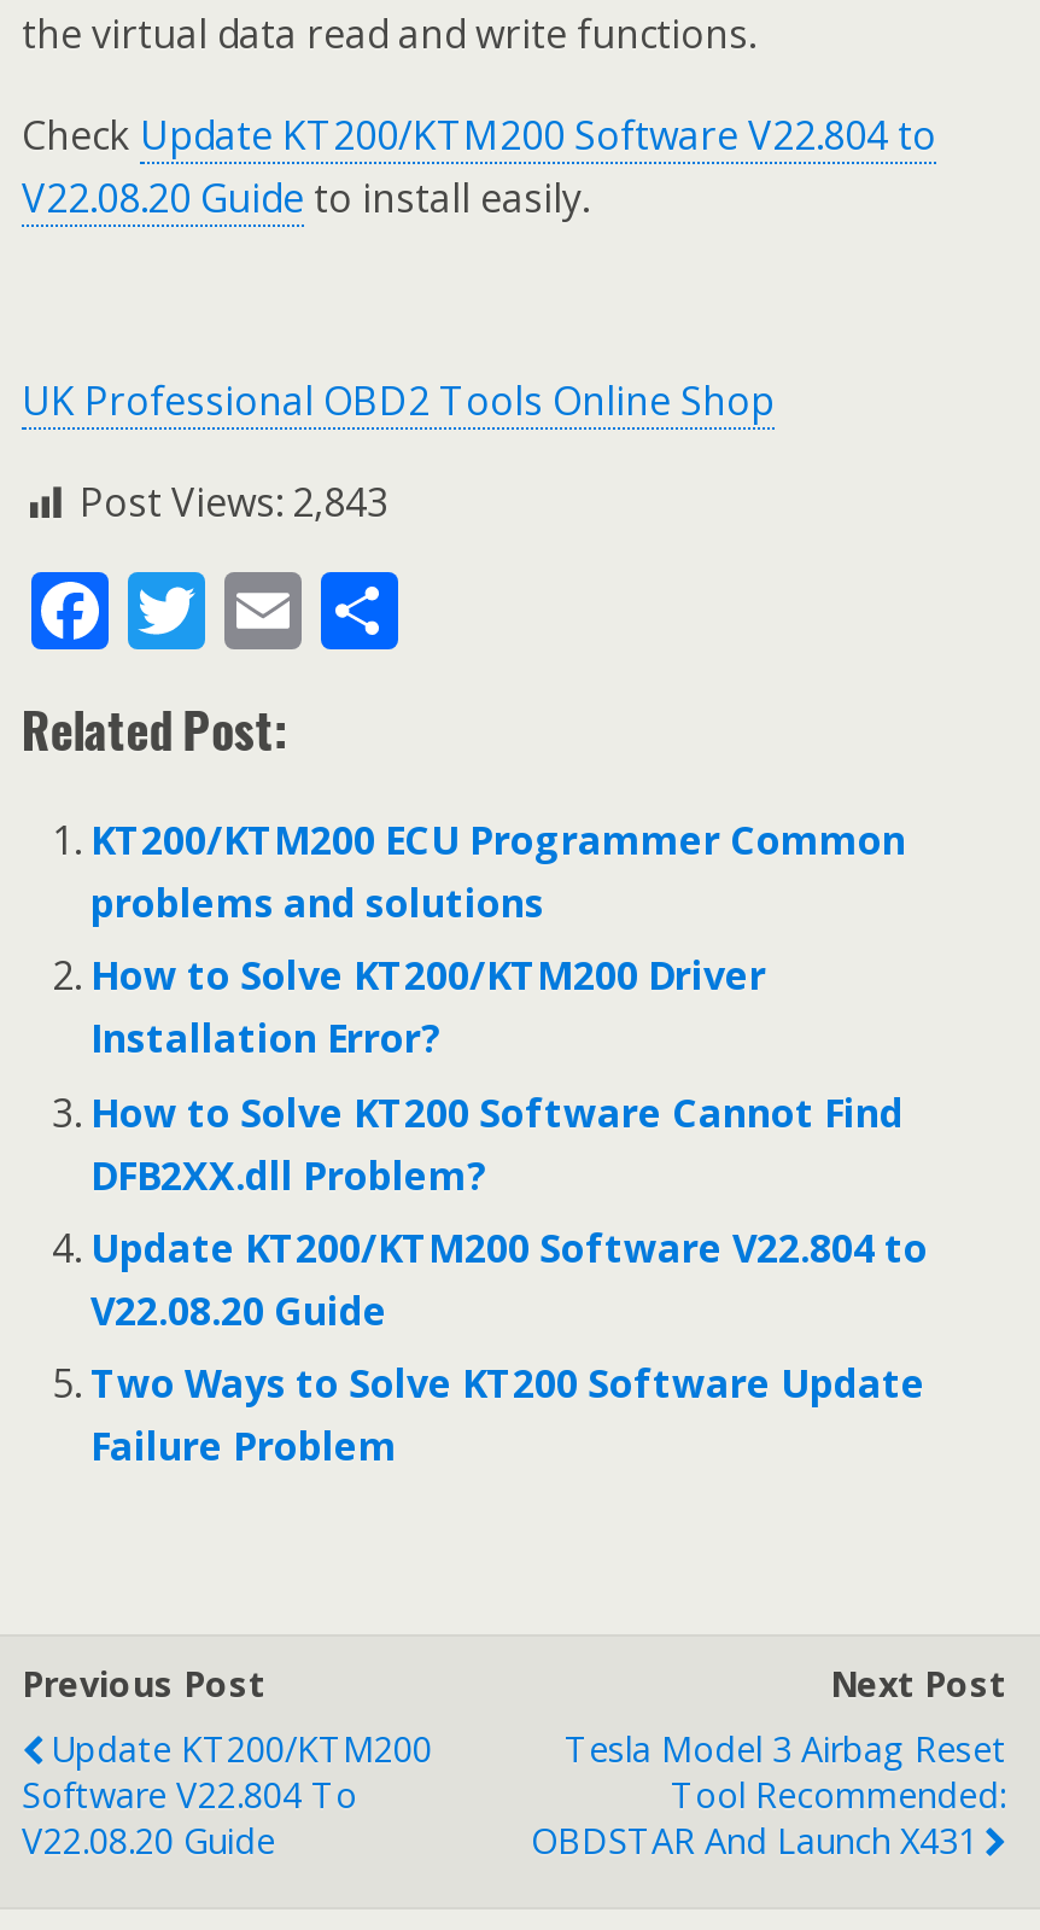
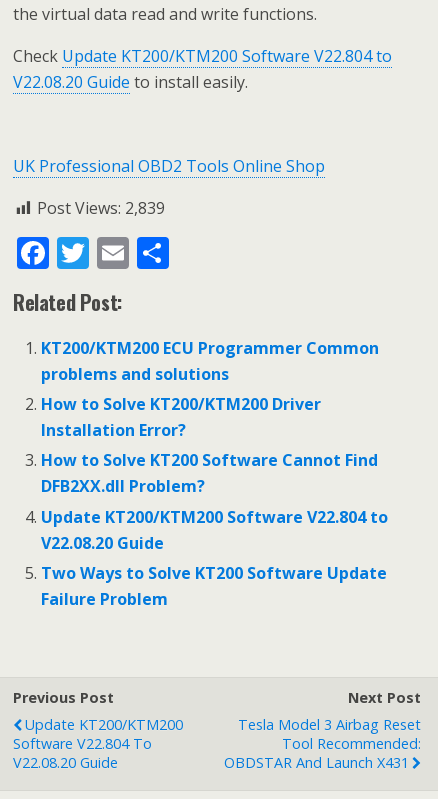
- Post Views: 2,843
+ Post Views: 2,839
